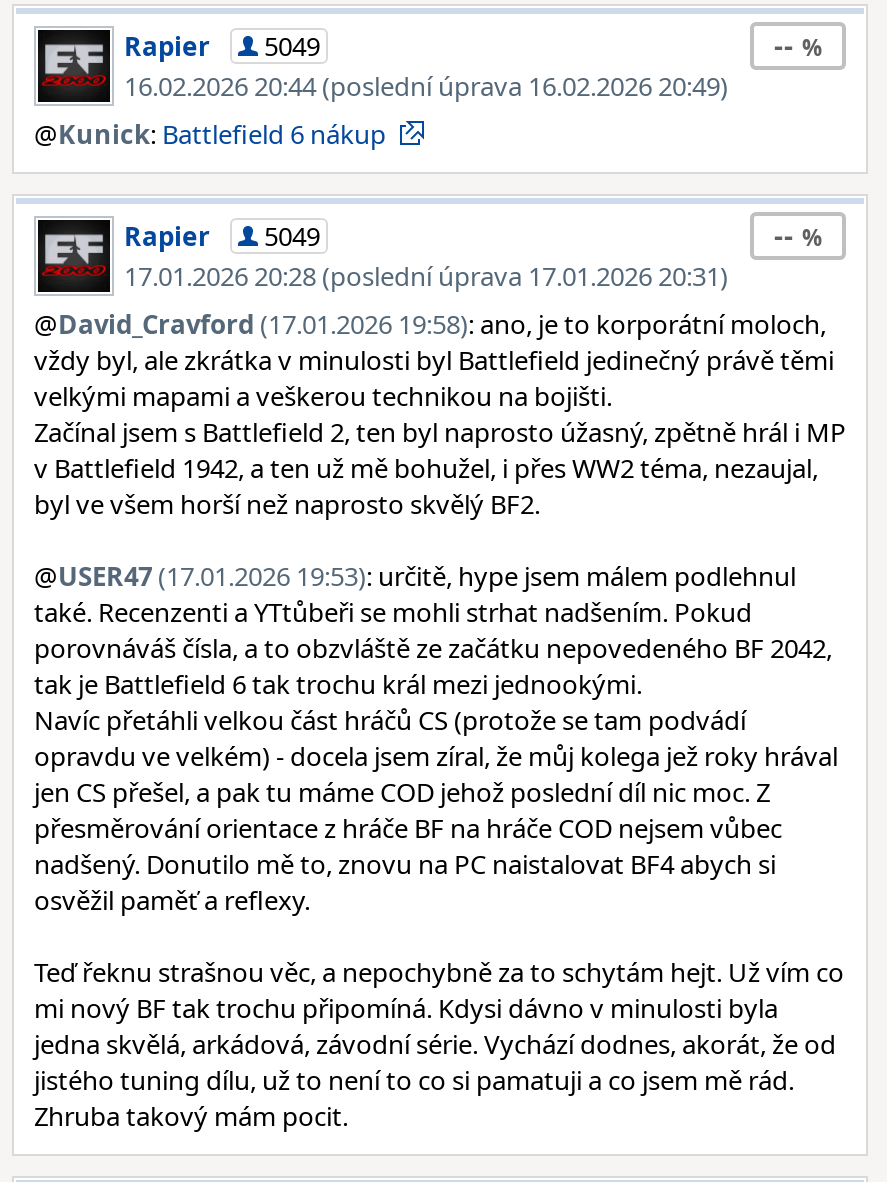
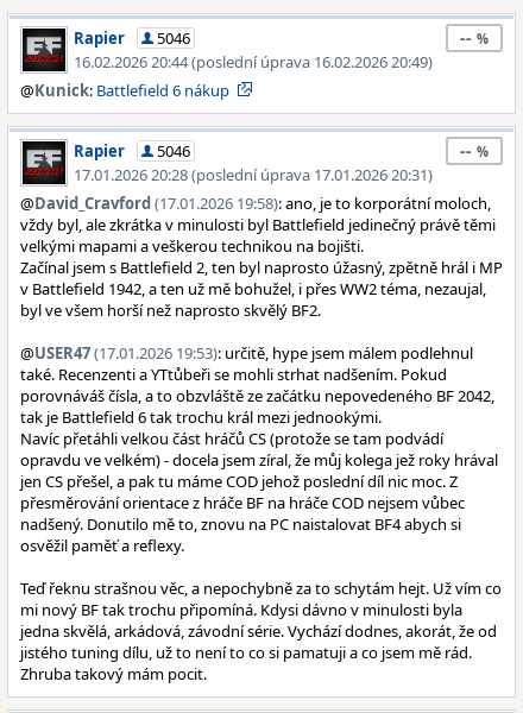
- Rapier 5049
+ Rapier 5046

- Rapier 5049
+ Rapier 5046
